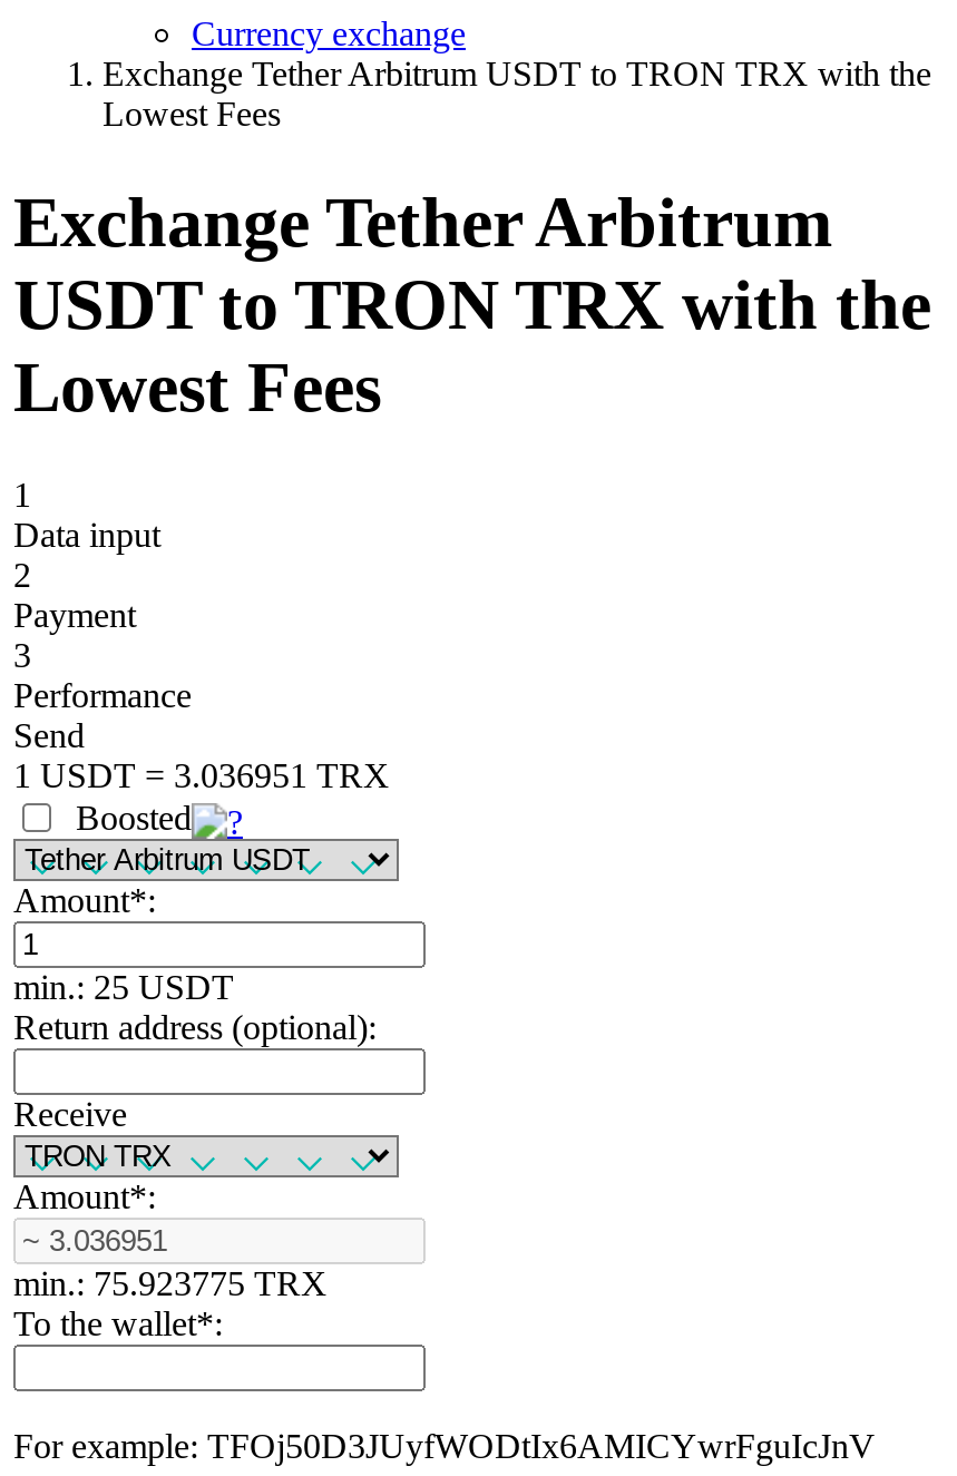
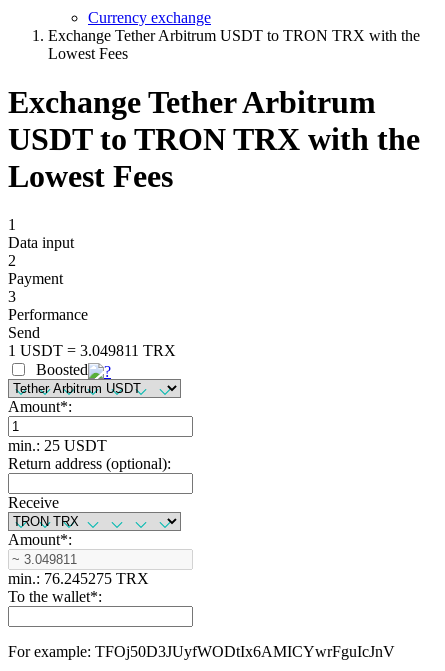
- 1 USDT = 3.036951 TRX
+ 1 USDT = 3.049811 TRX

- min.: 75.923775 TRX
+ min.: 76.245275 TRX
